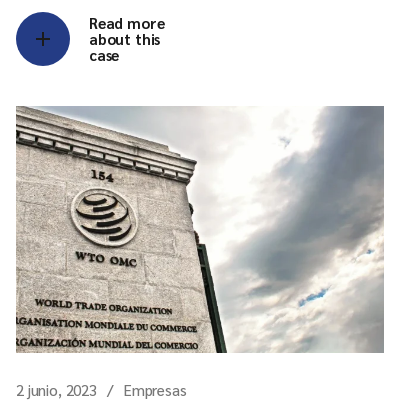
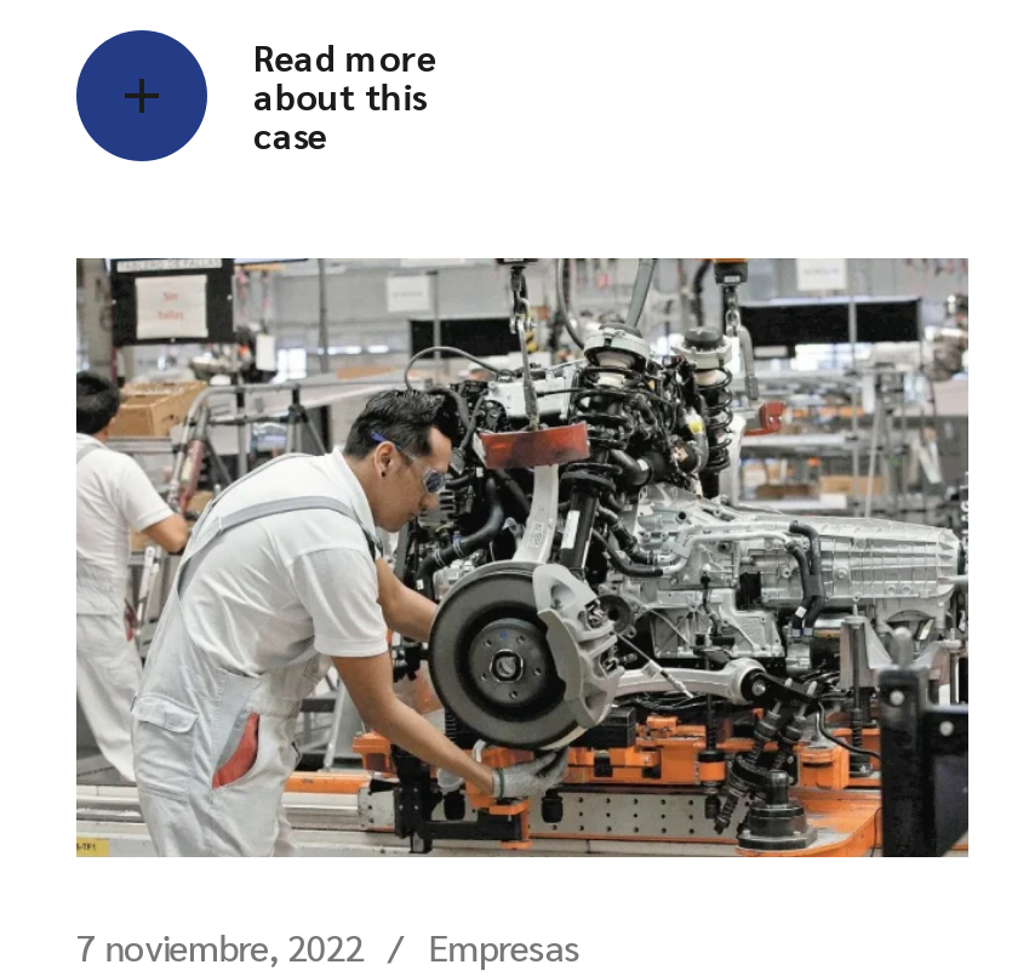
- [image]
- 2 junio, 2023 Empresas
+ [image]
+ 7 noviembre, 2022 Empresas
